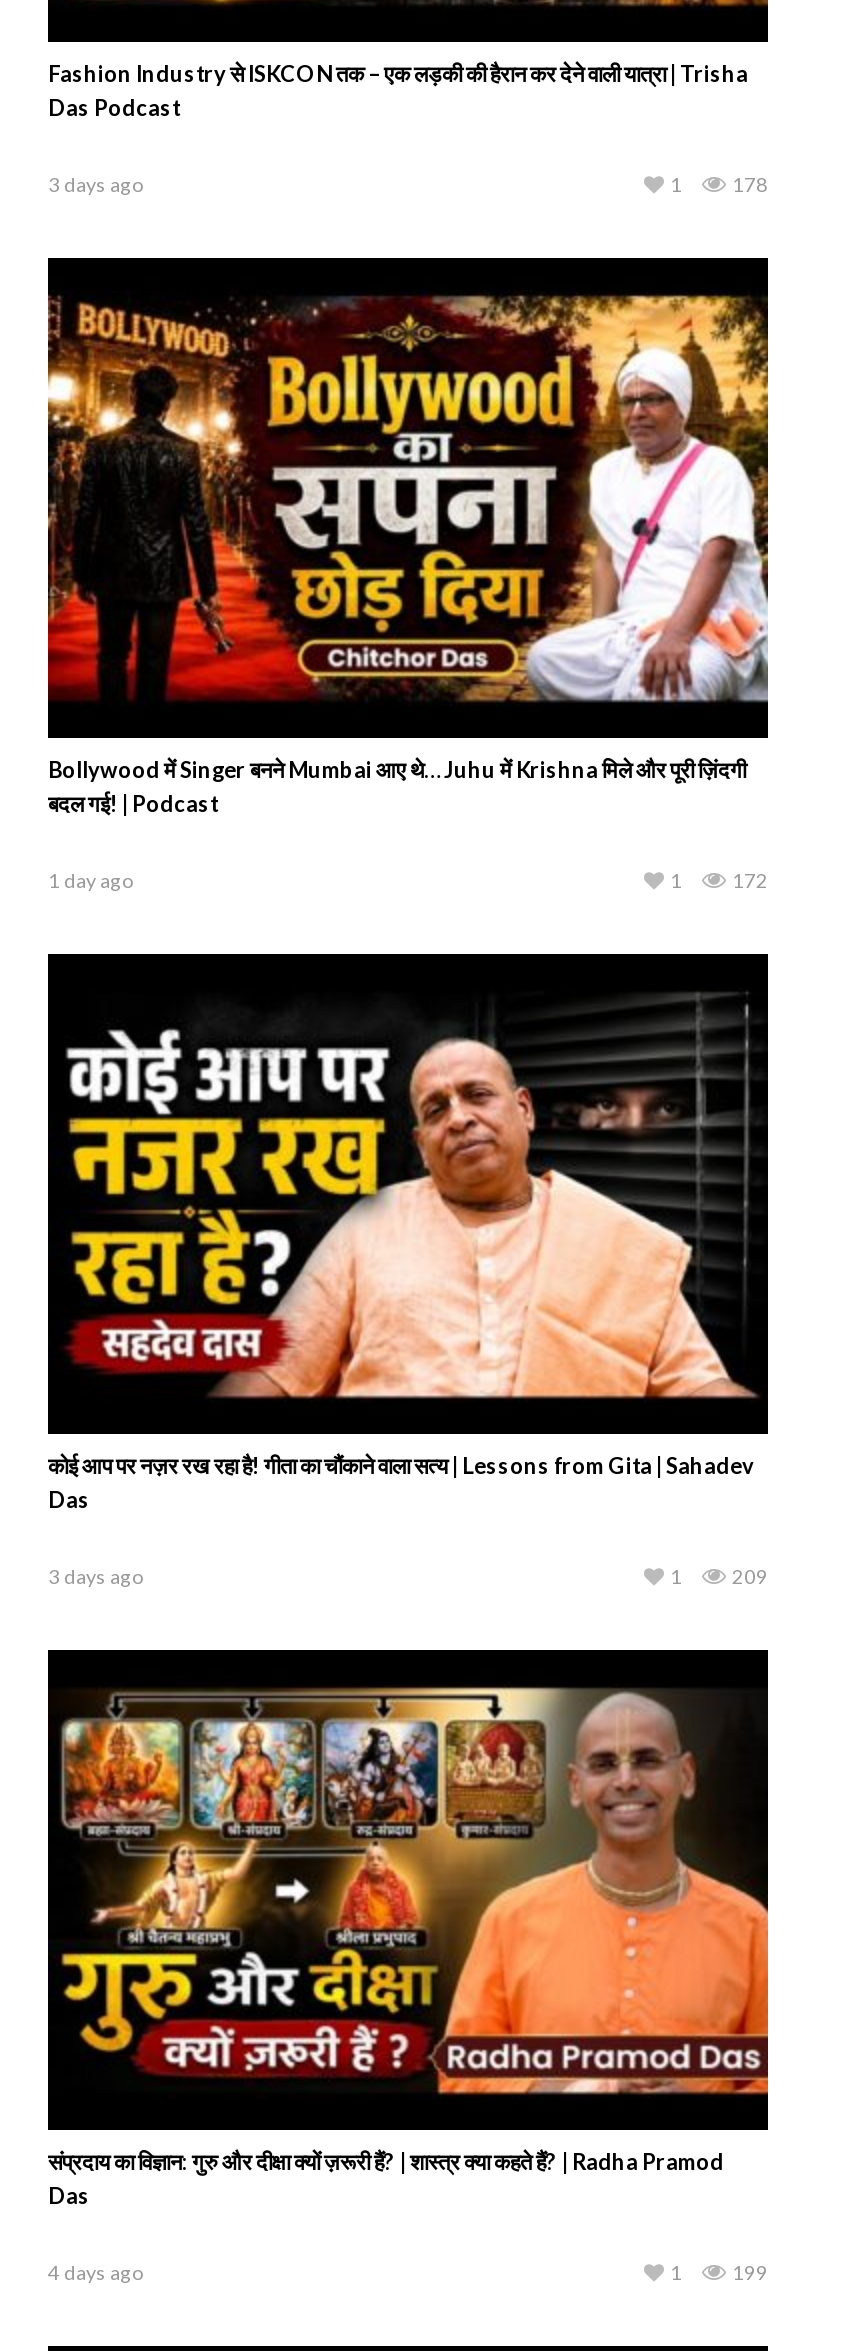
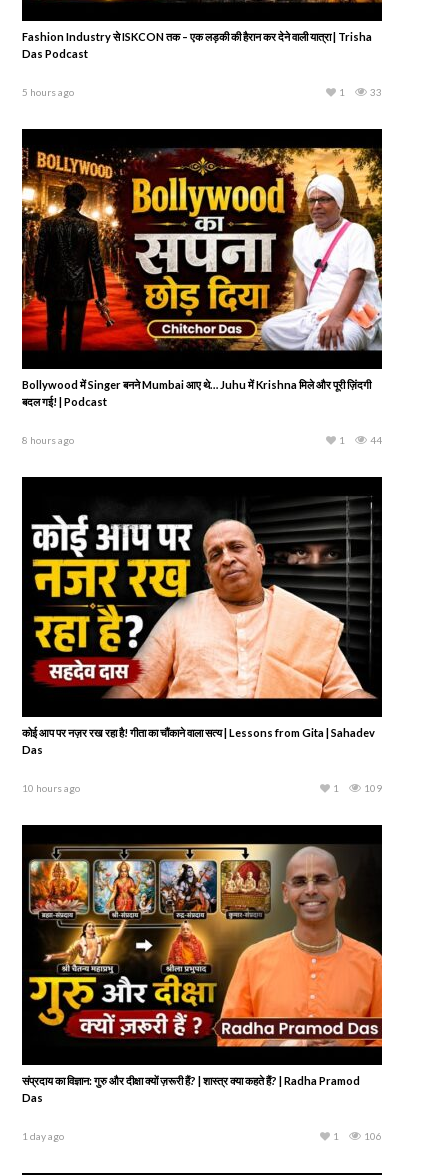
- 3 days ago
+ 5 hours ago

- 178
+ 33

- 1 day ago
+ 8 hours ago

- 172
+ 44

- 3 days ago
+ 10 hours ago

- 209
+ 109

- 4 days ago
+ 1 day ago

- 199
+ 106
